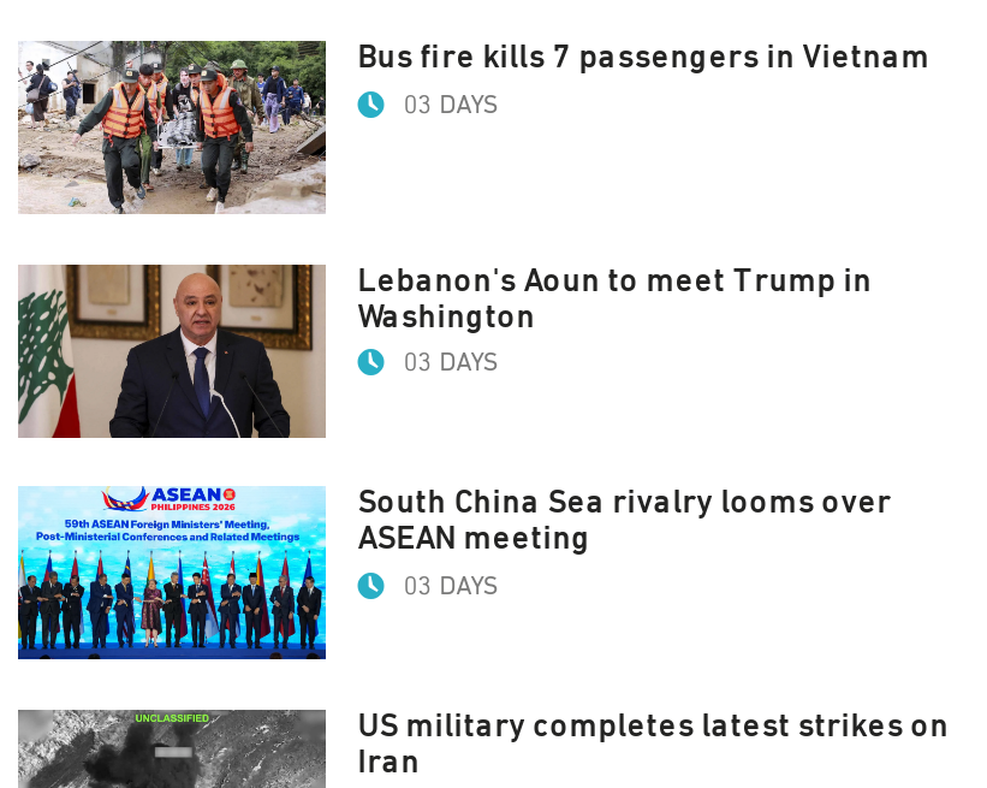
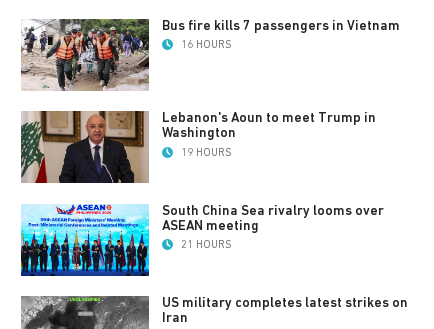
- 03 DAYS
+ 16 HOURS

- 03 DAYS
+ 19 HOURS

- 03 DAYS
+ 21 HOURS
